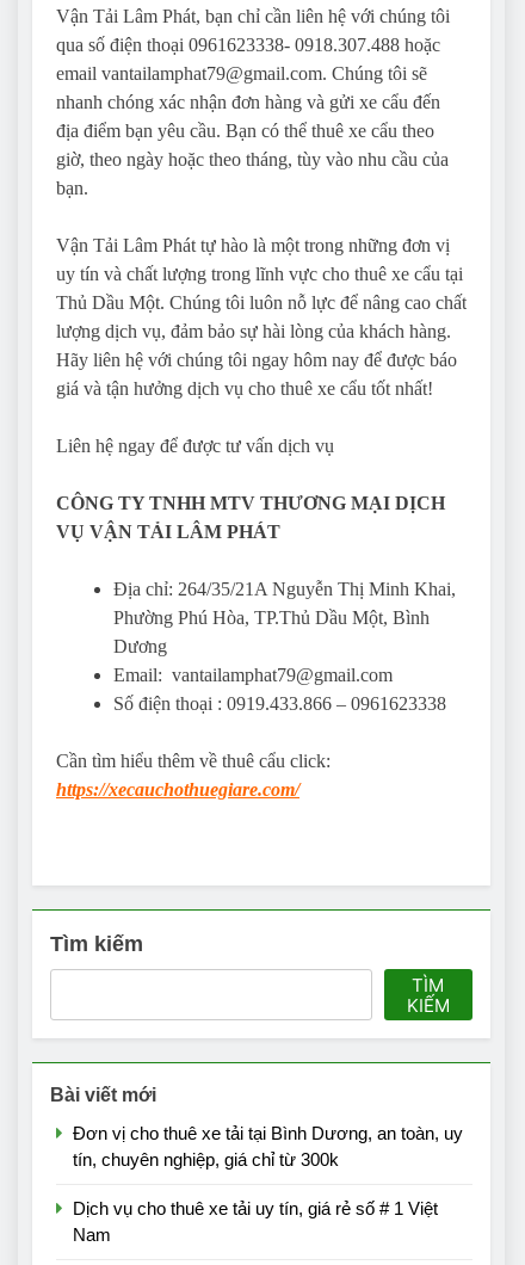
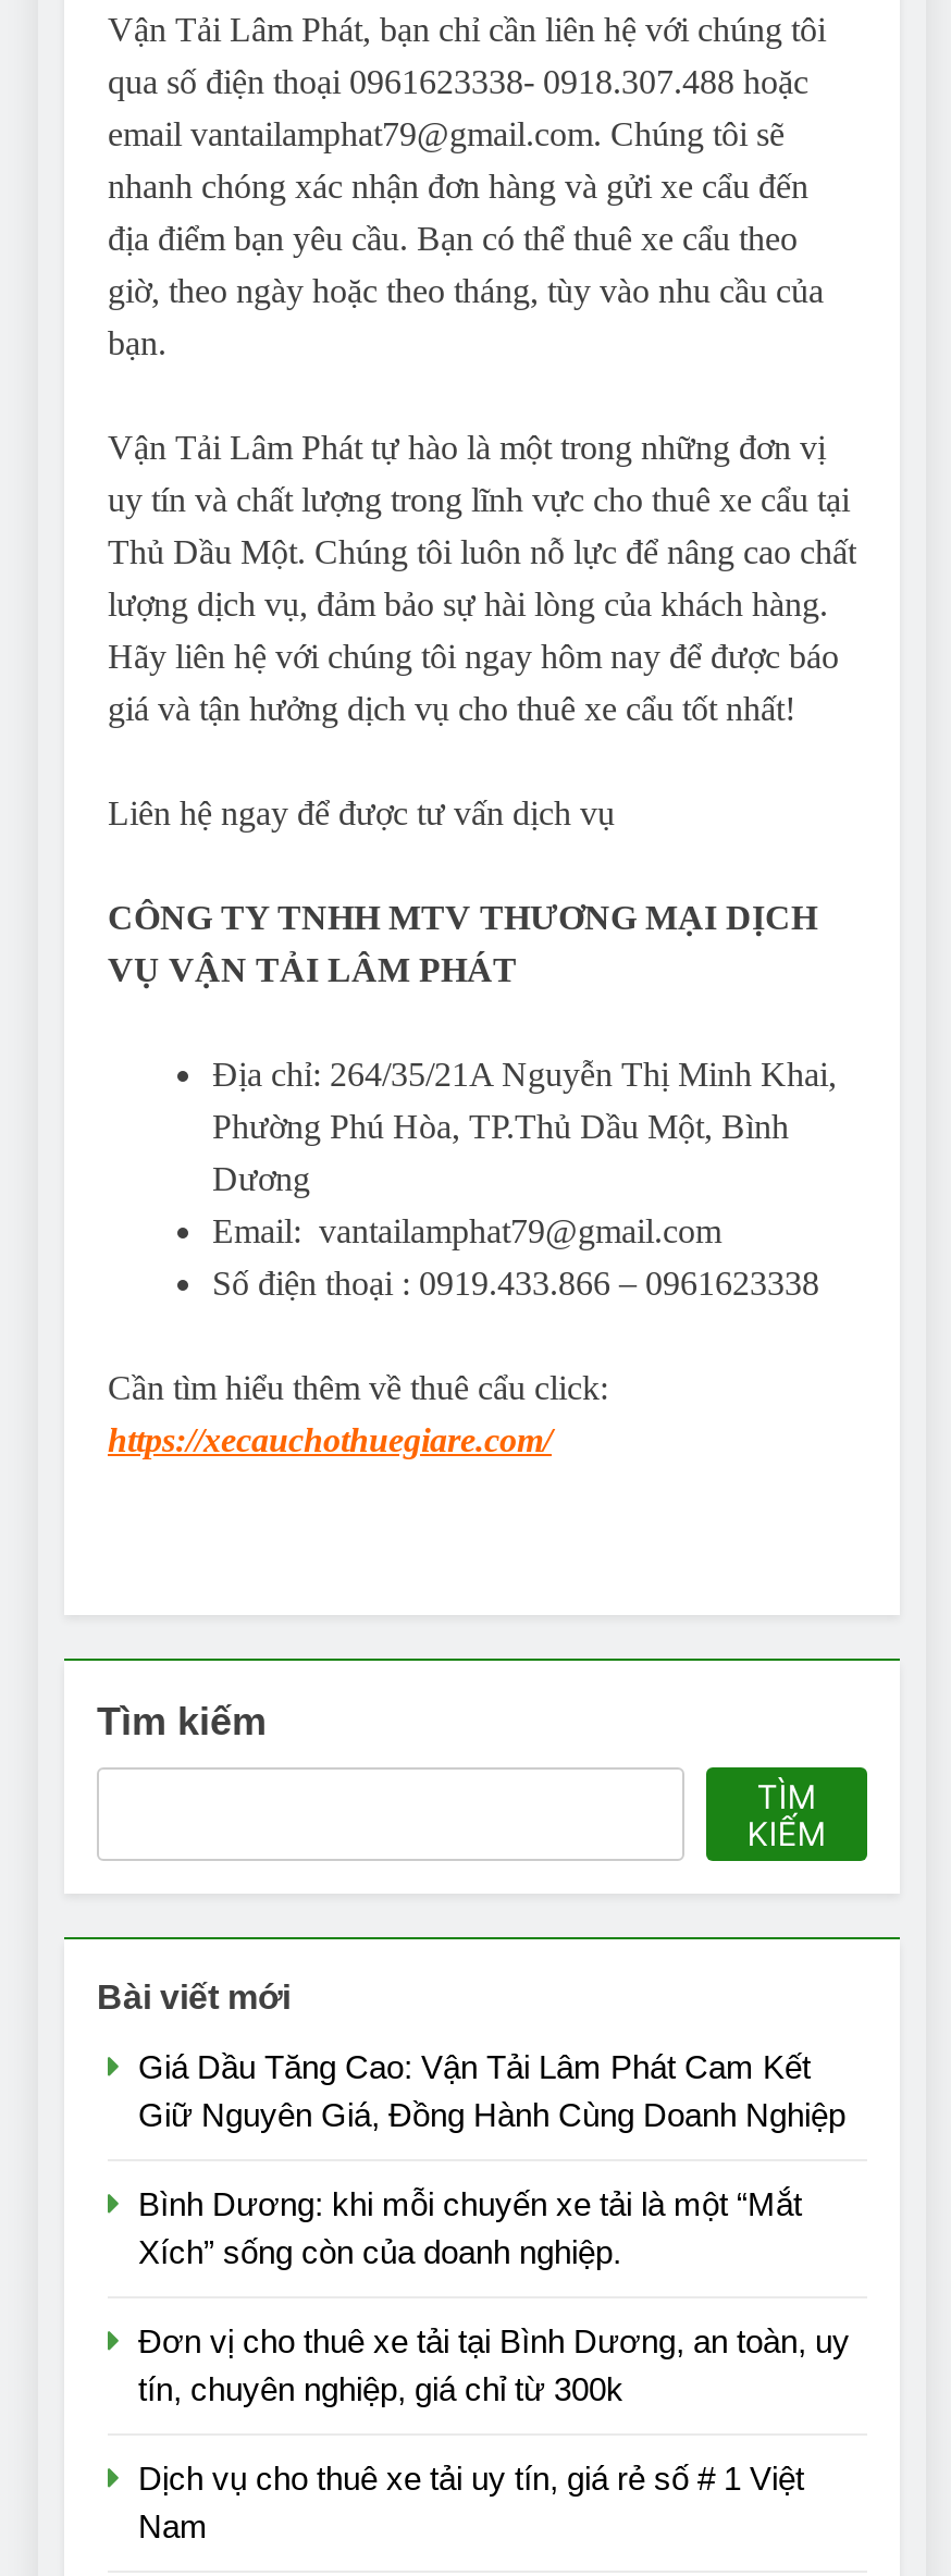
+ Giá Dầu Tăng Cao: Vận Tải Lâm Phát Cam Kết
+ Giữ Nguyên Giá, Đồng Hành Cùng Doanh Nghiệp
+ Bình Dương: khi mỗi chuyến xe tải là một “Mắt
+ Xích” sống còn của doanh nghiệp.
